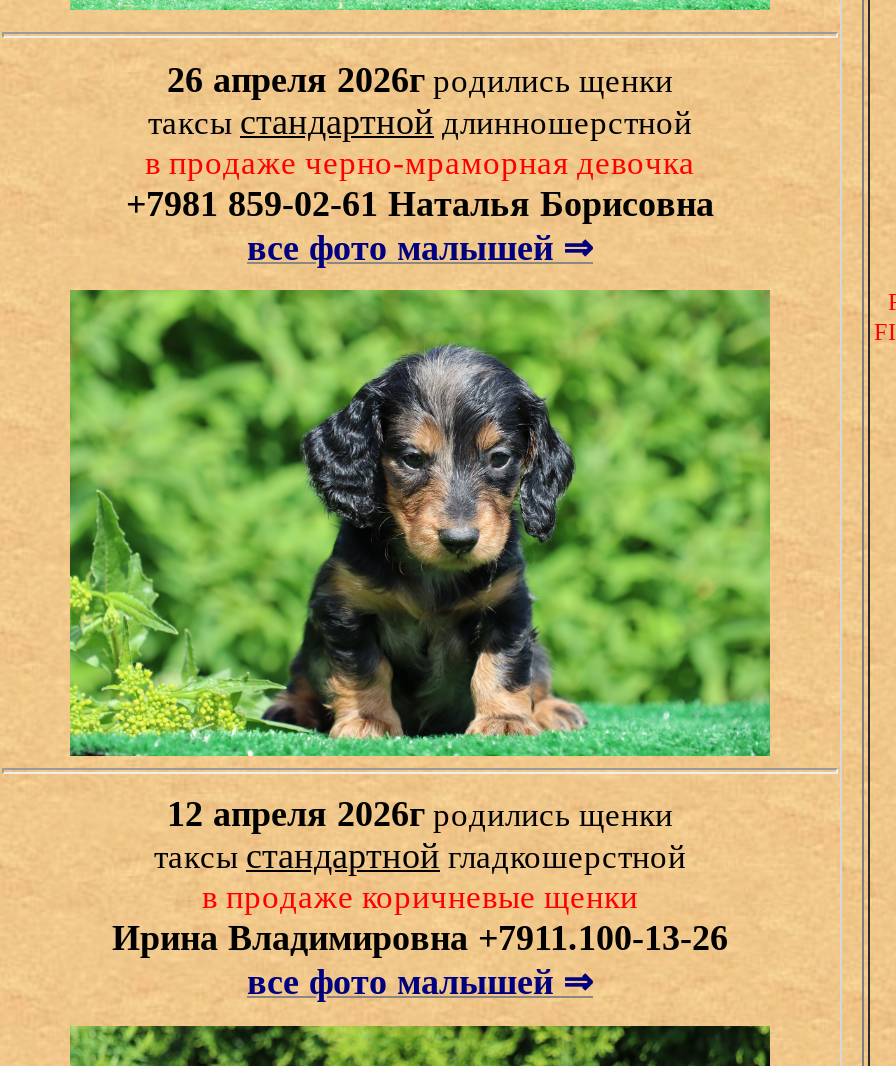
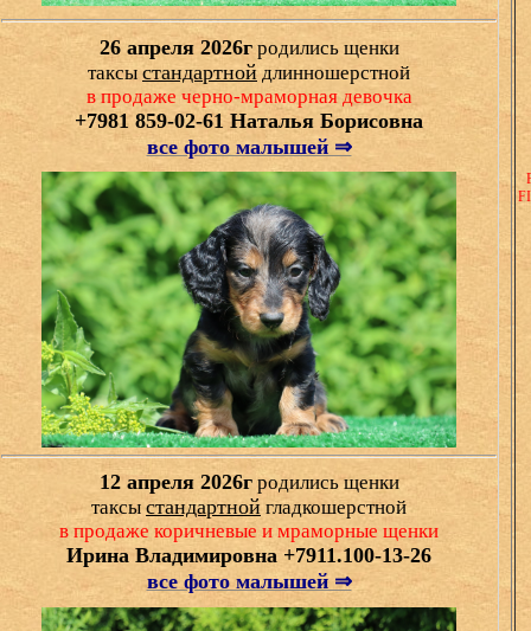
- в продаже коричневые щенки
+ в продаже коричневые и мраморные щенки
